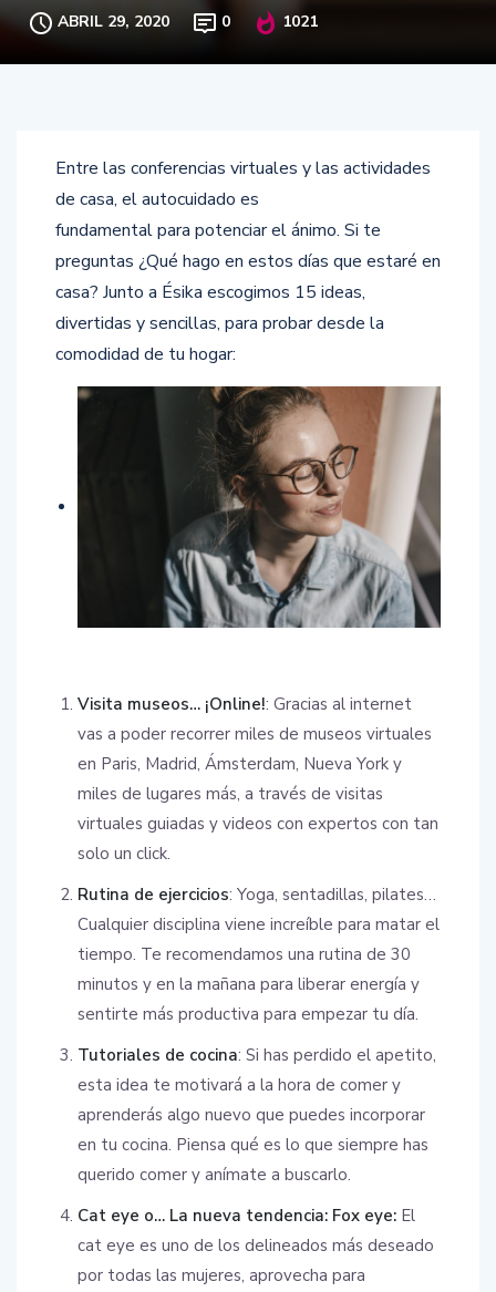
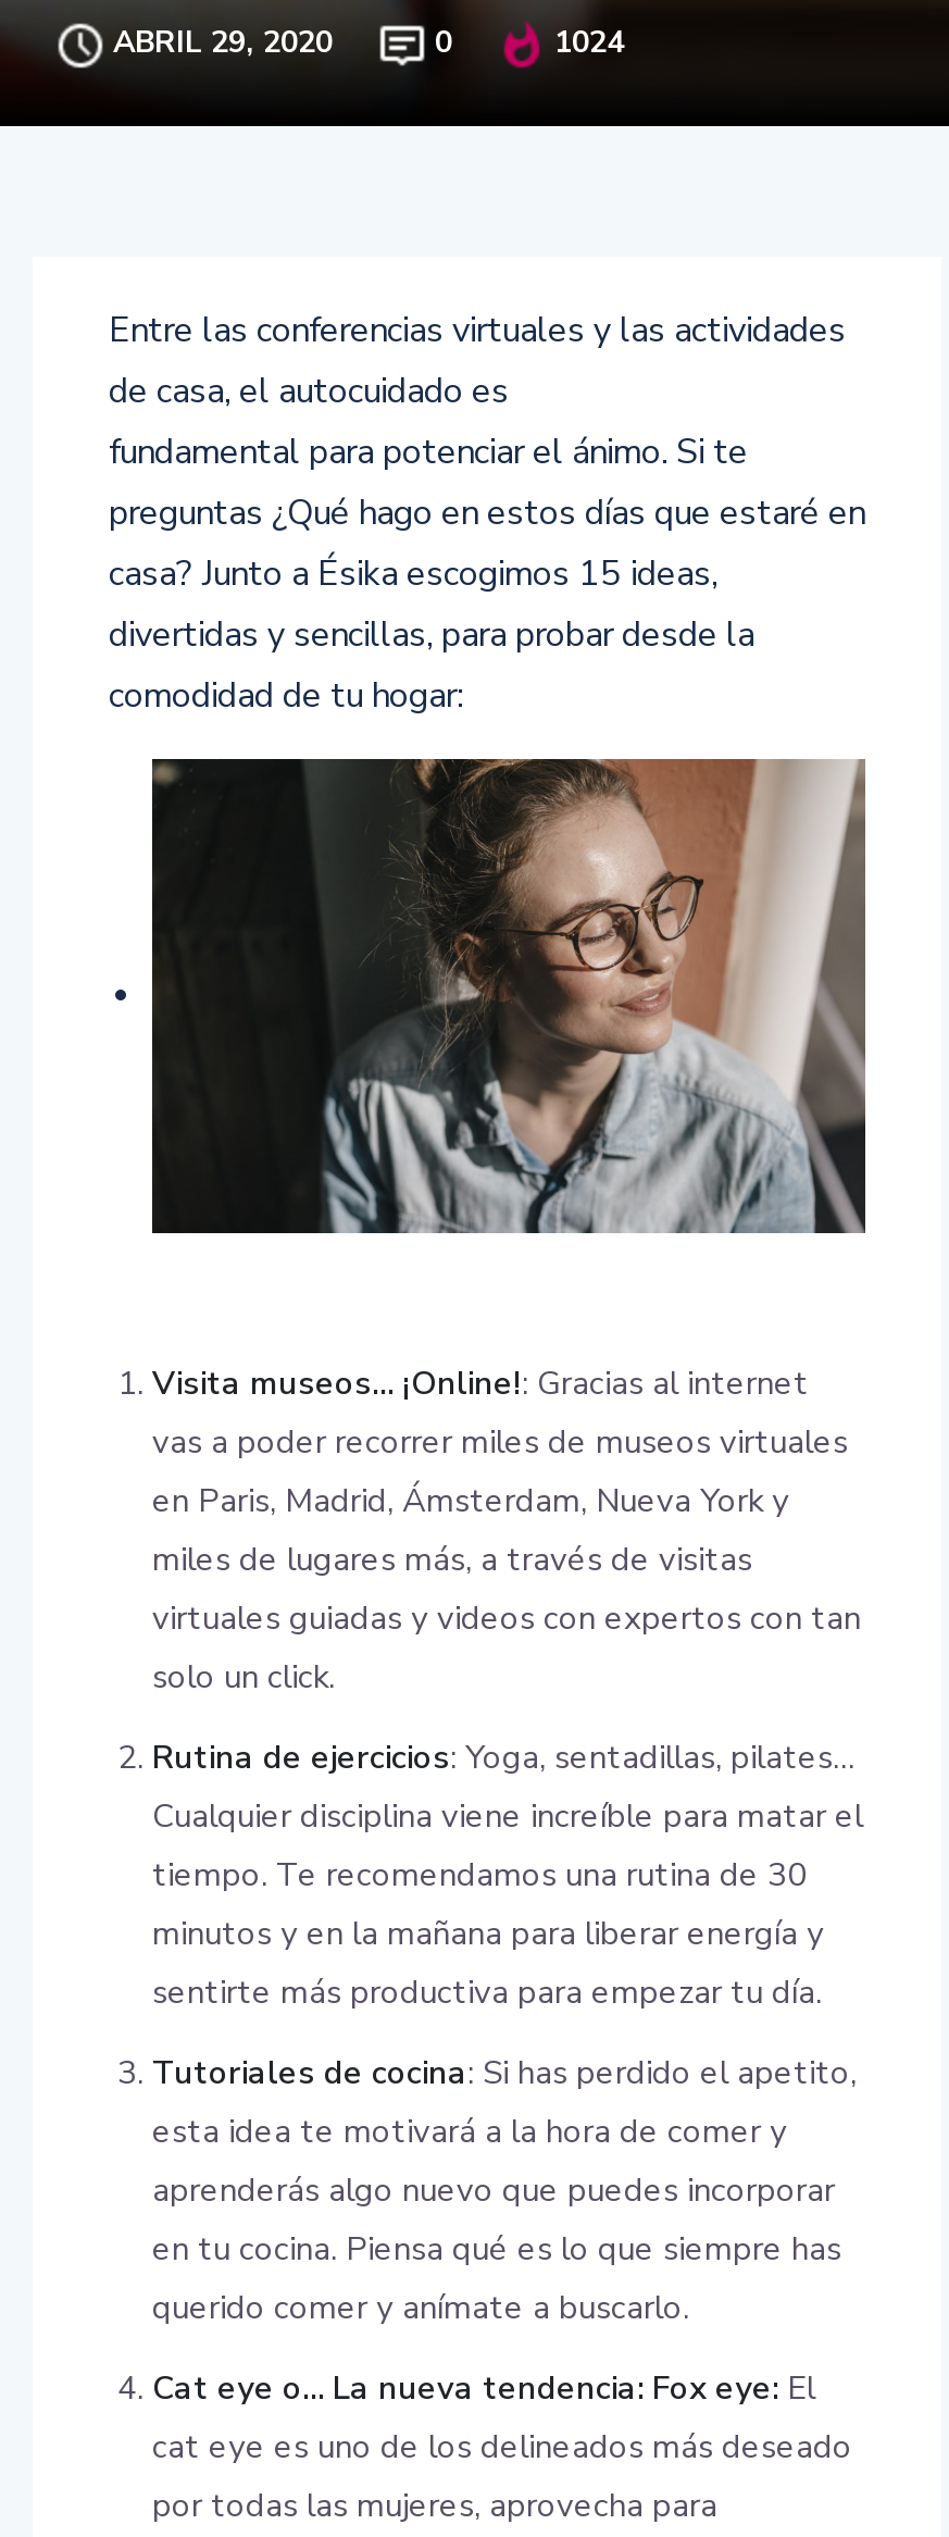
- 1021
+ 1024
